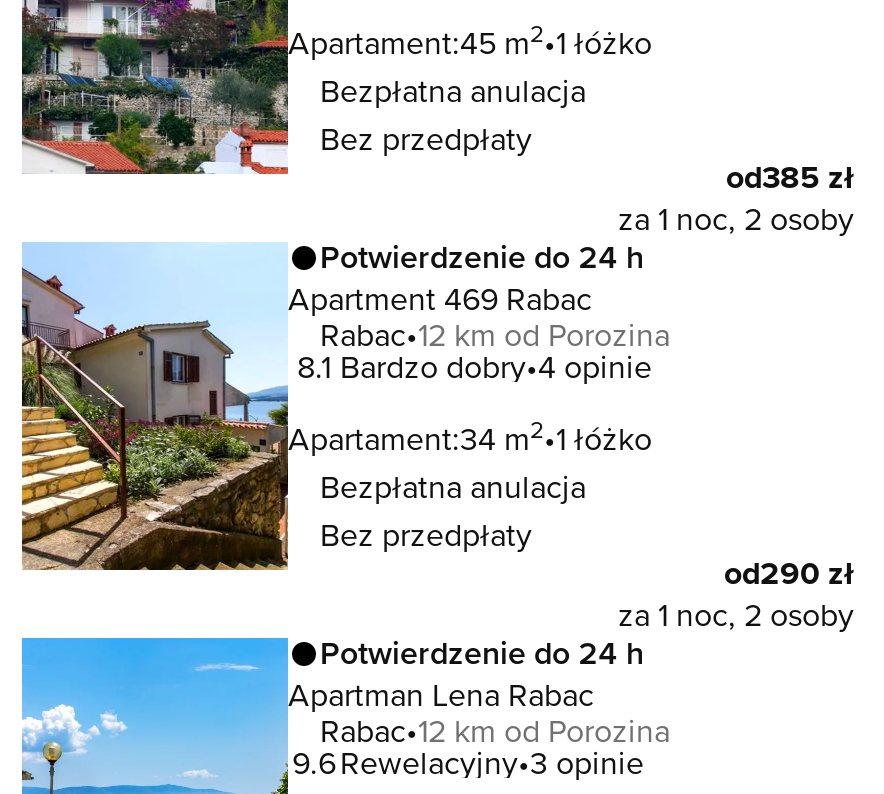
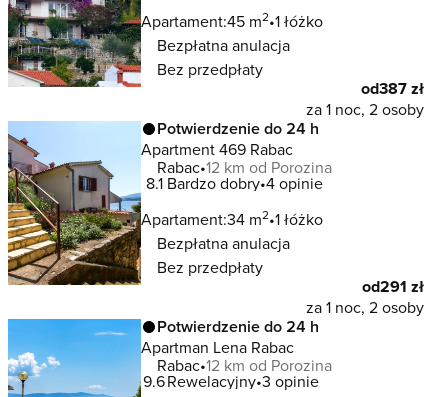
- od385 zł
+ od387 zł

- od290 zł
+ od291 zł
